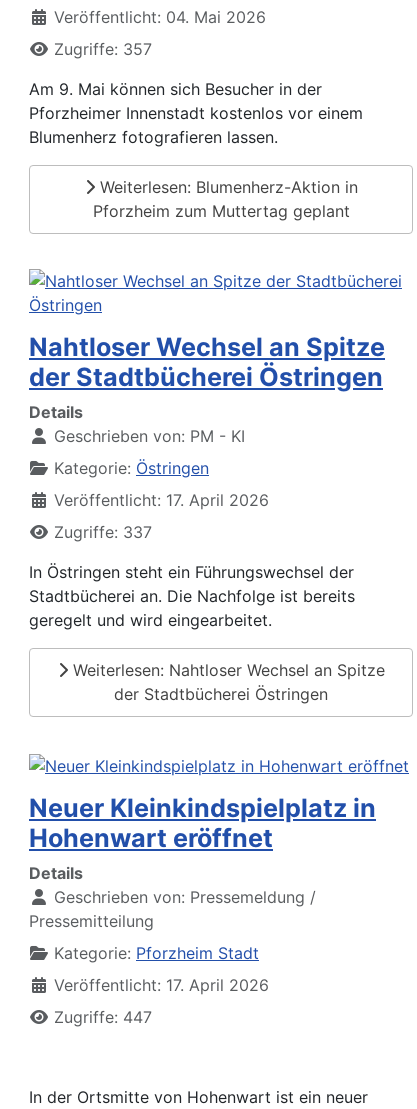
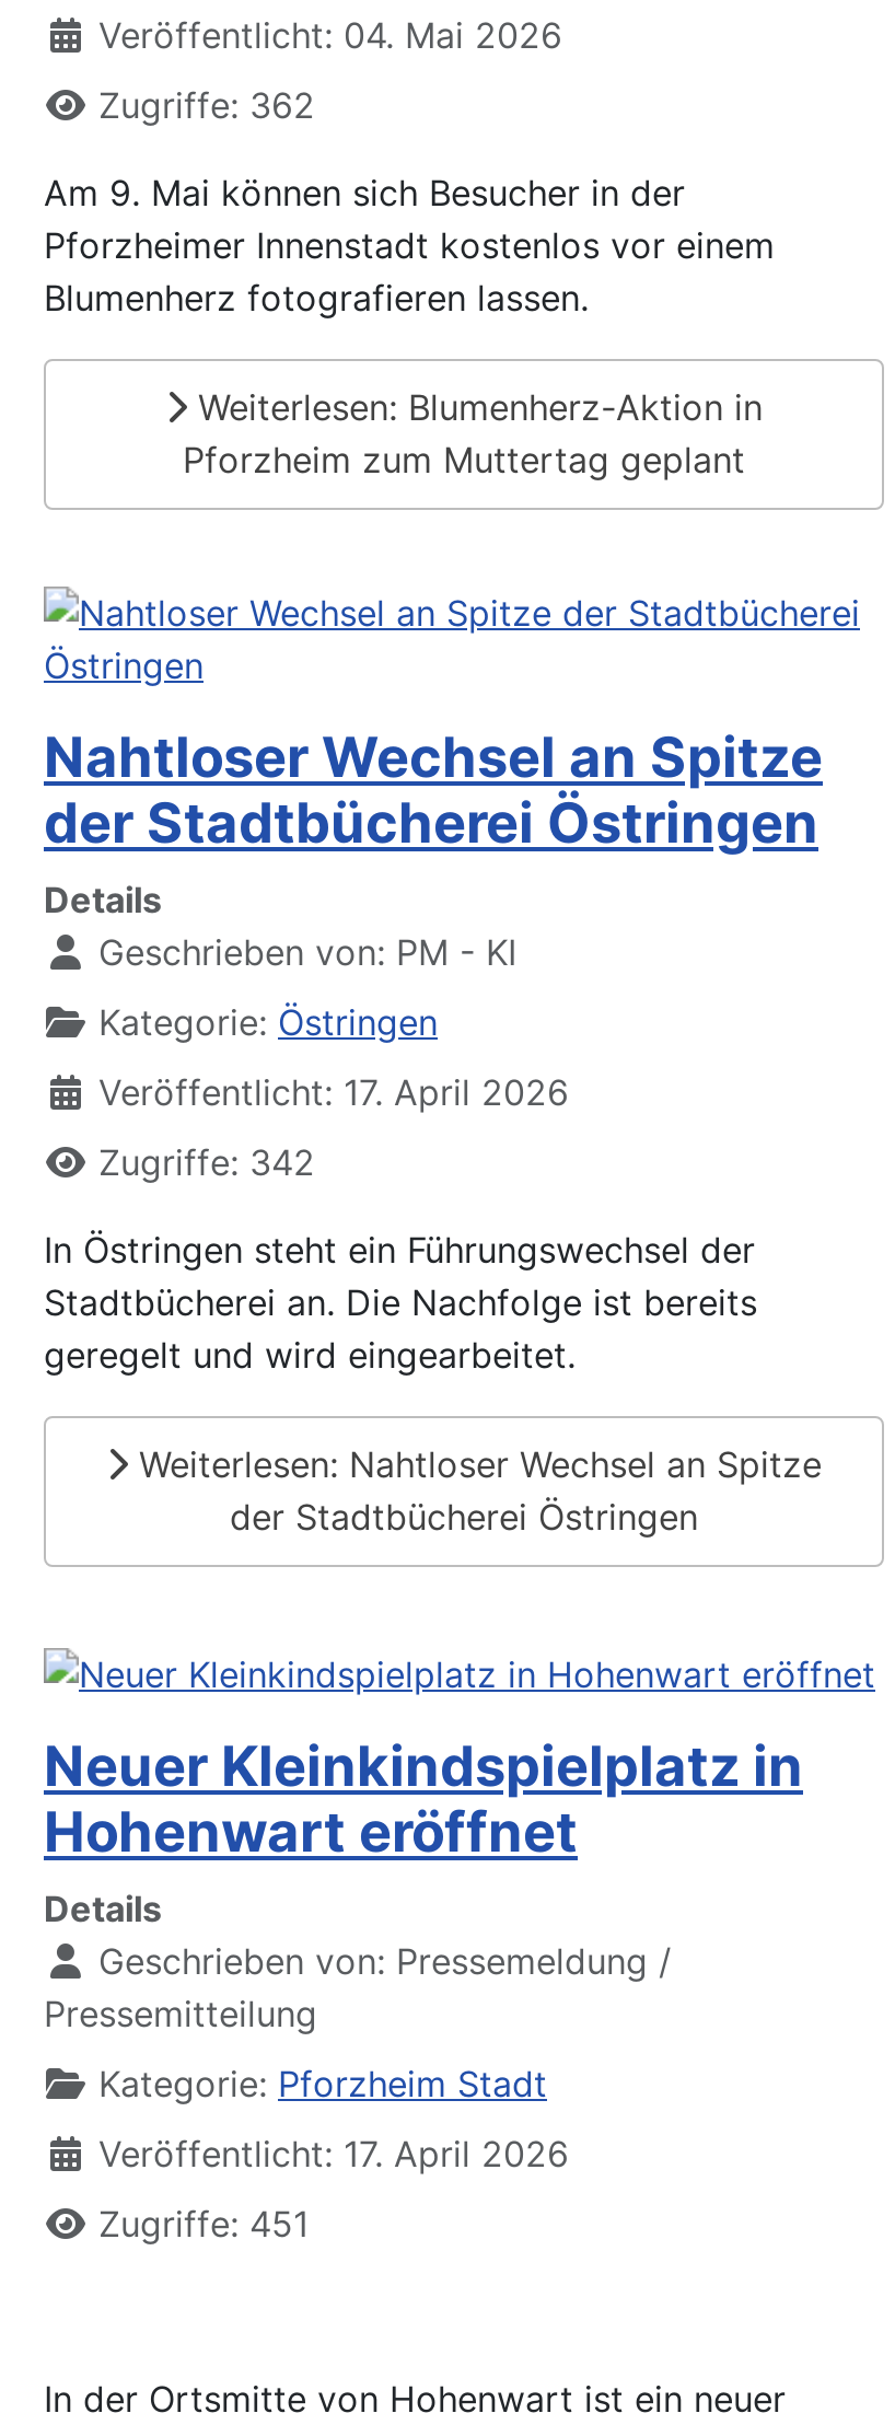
- Zugriffe: 357
+ Zugriffe: 362

- Zugriffe: 337
+ Zugriffe: 342

- Zugriffe: 447
+ Zugriffe: 451
